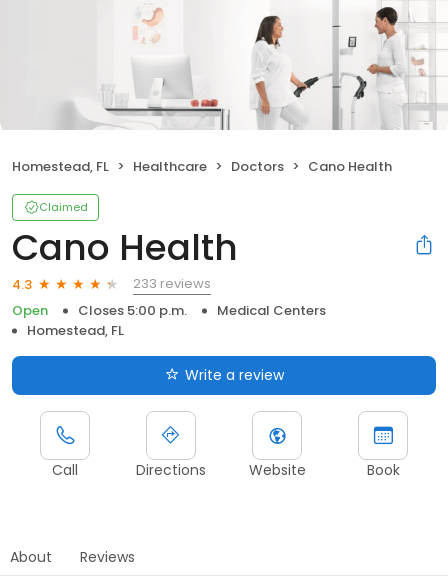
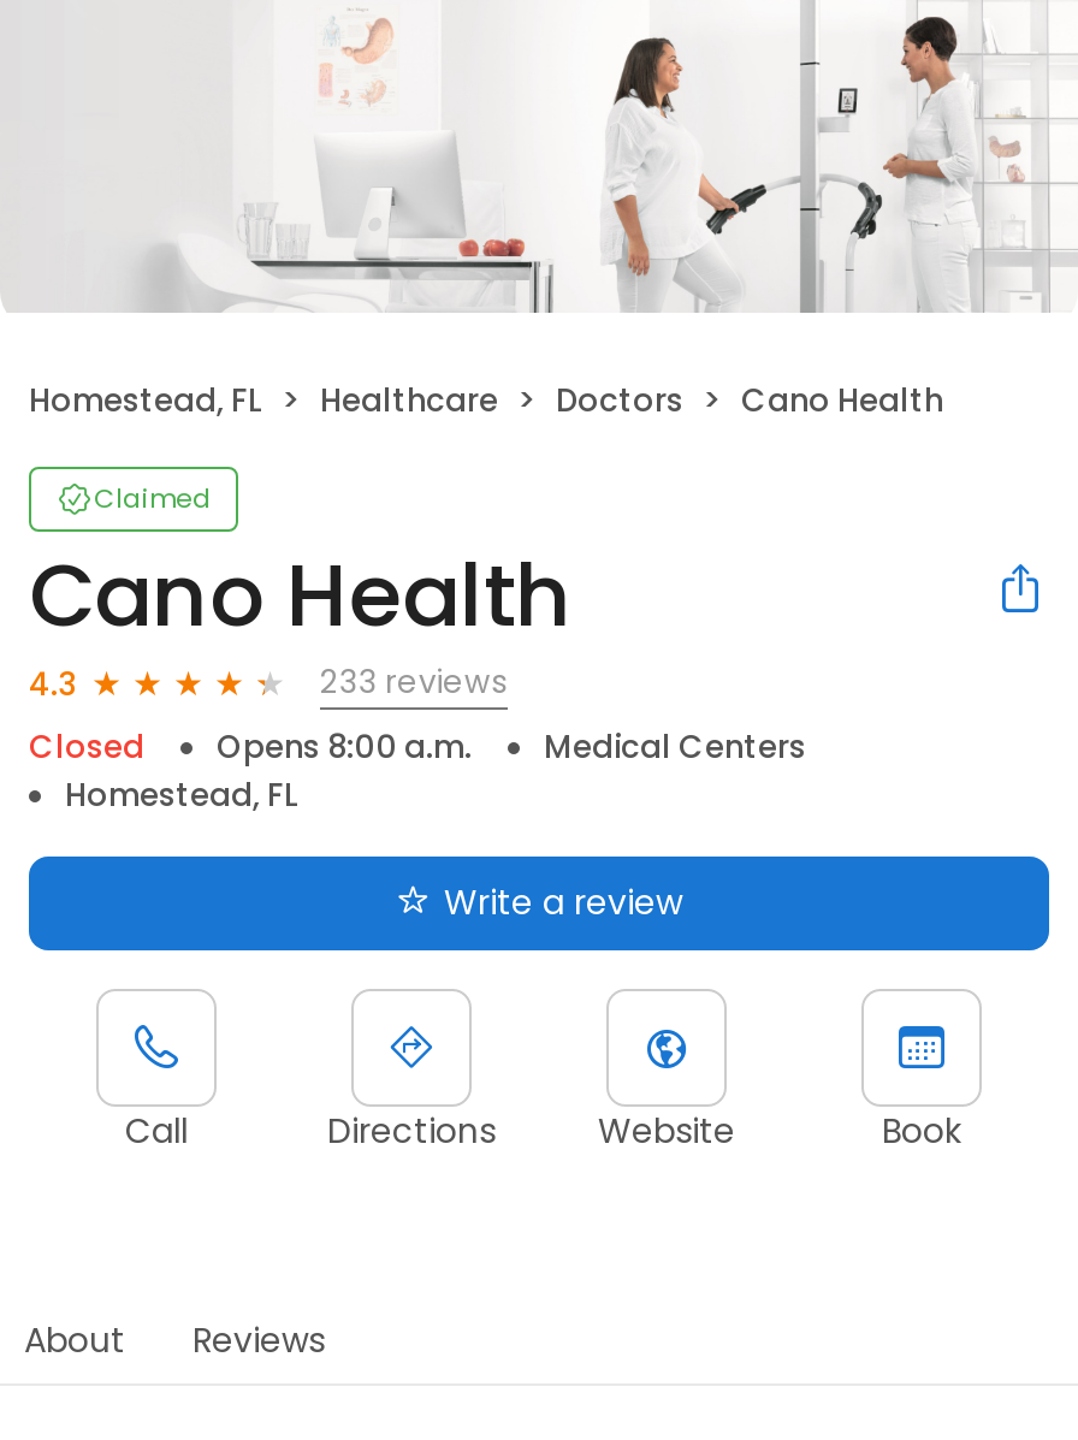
- Open
- Closes 5:00 p.m.
+ Closed
+ Opens 8:00 a.m.
